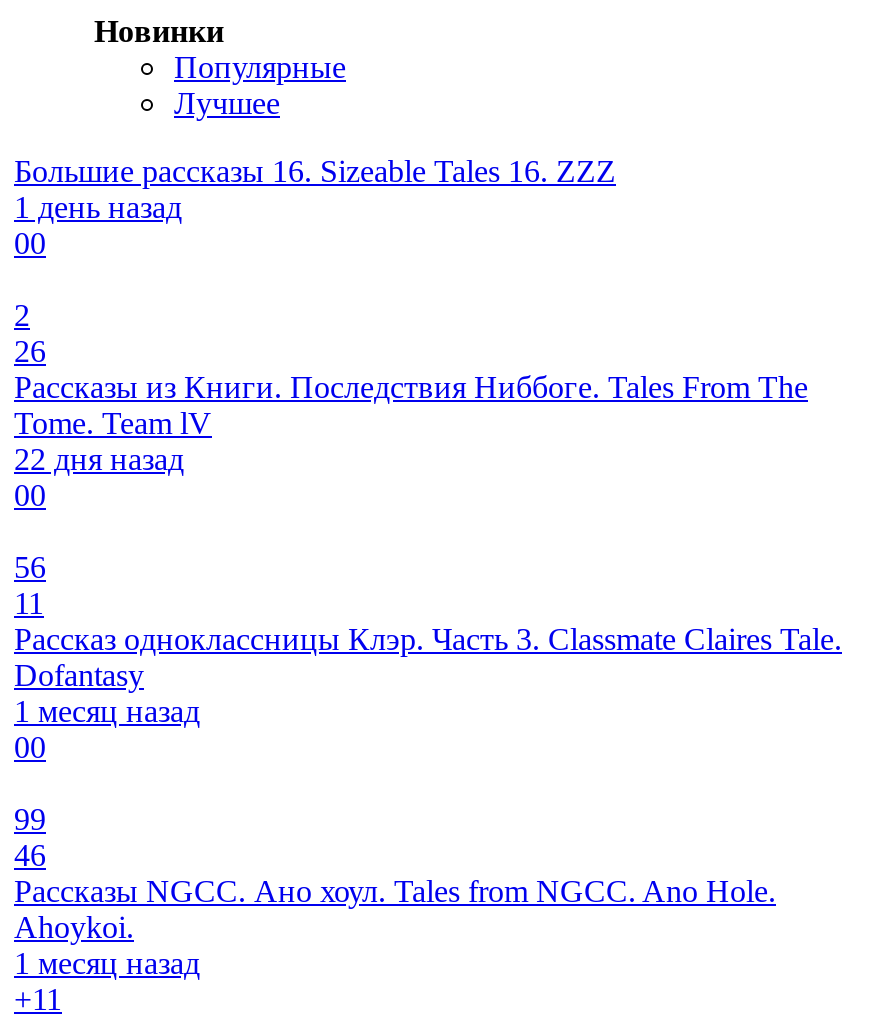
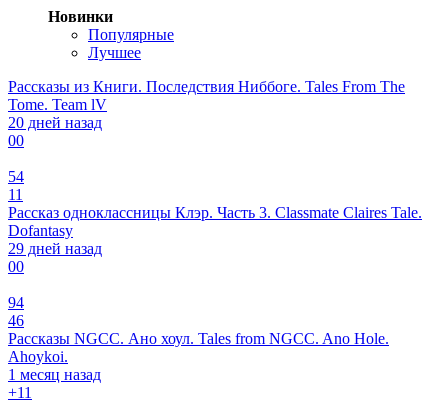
- Большие рассказы 16. Sizeable Tales 16. ZZZ
- 1 день назад
- 00
- 2
- 26

- 22 дня назад
+ 20 дней назад

- 56
+ 54

- 1 месяц назад
+ 29 дней назад

- 99
+ 94
